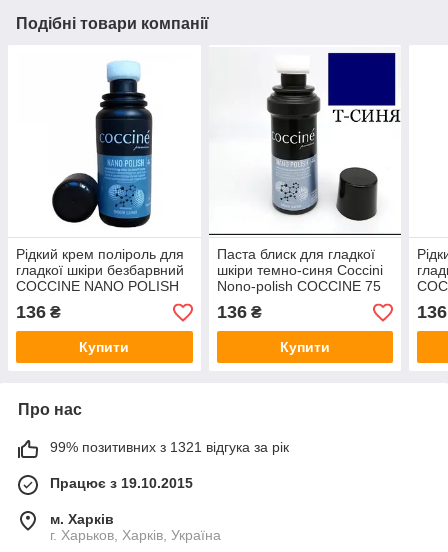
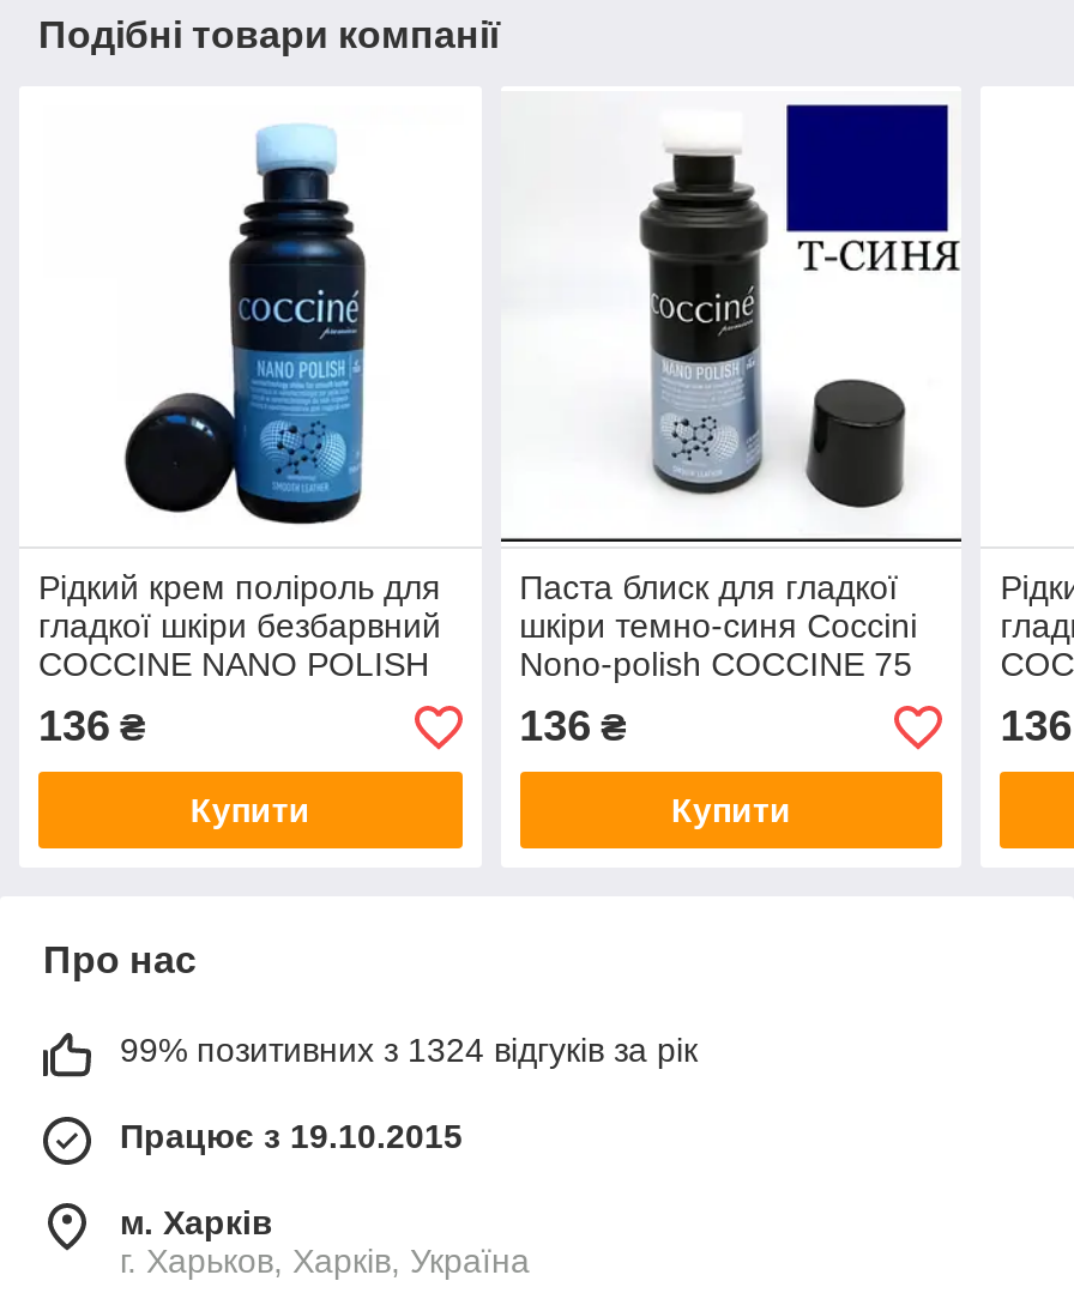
- 99% позитивних з 1321 відгука за рік
+ 99% позитивних з 1324 відгуків за рік
